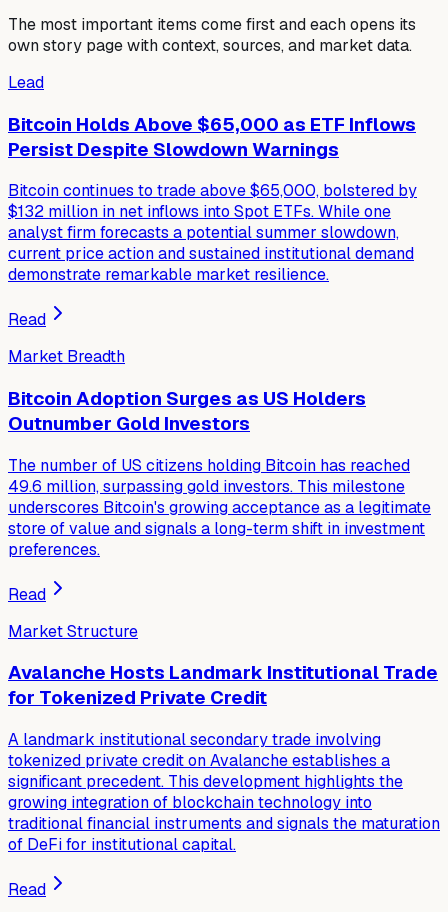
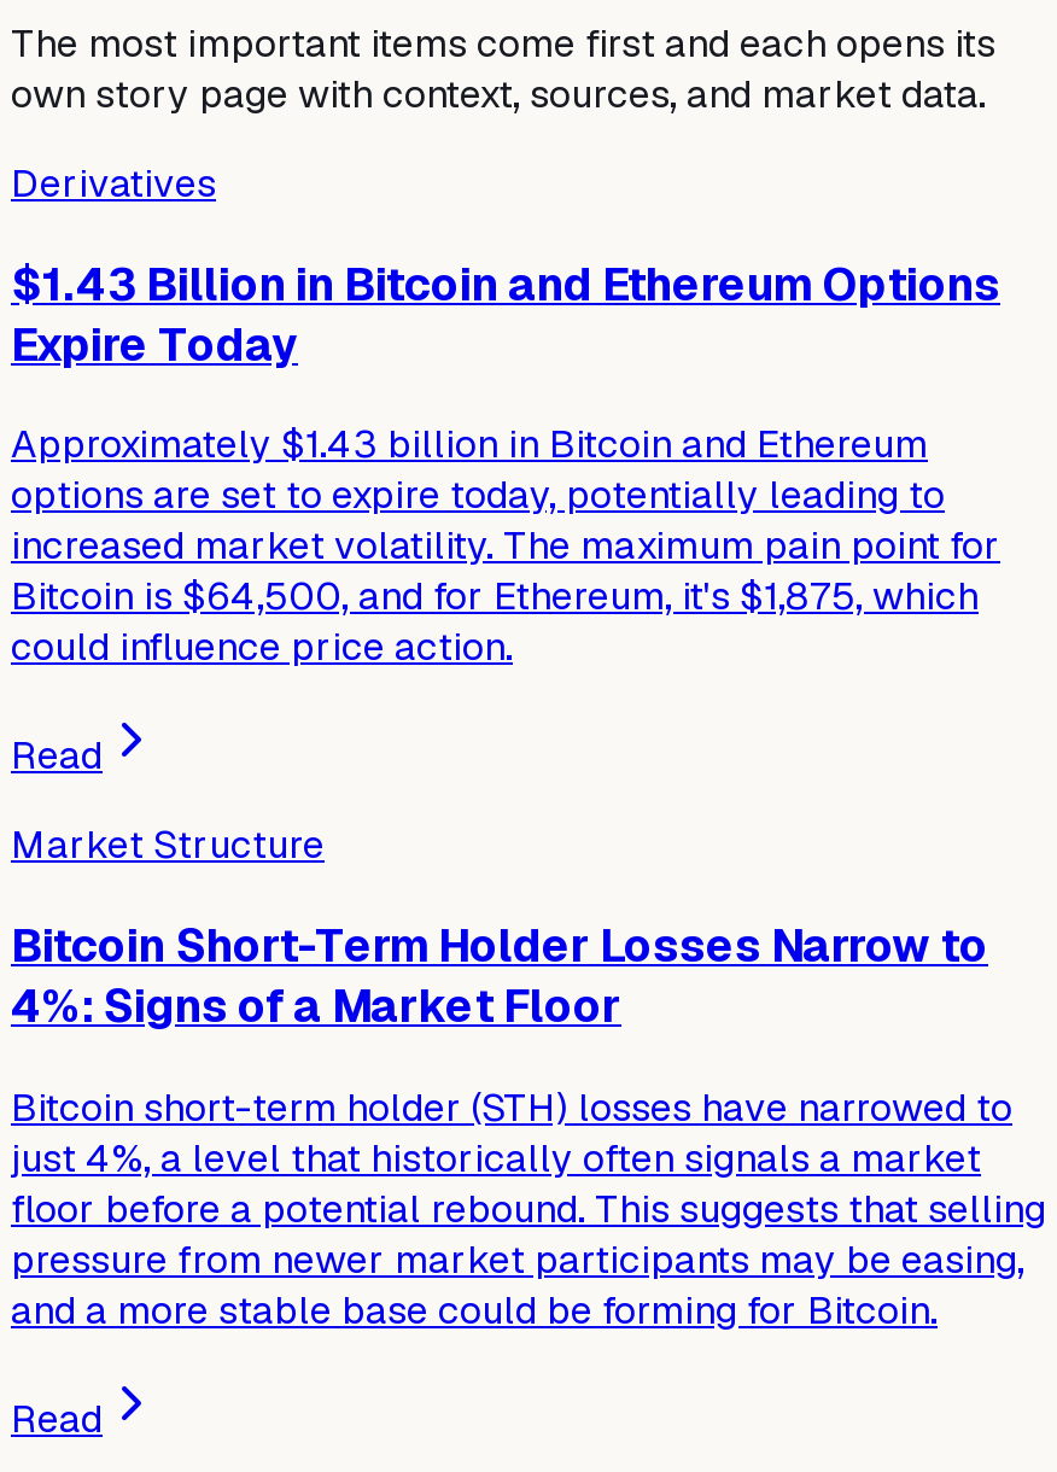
- Lead
- Bitcoin Holds Above $65,000 as ETF Inflows
- Persist Despite Slowdown Warnings
- Bitcoin continues to trade above $65,000, bolstered by
- $132 million in net inflows into Spot ETFs. While one
- analyst firm forecasts a potential summer slowdown,
- current price action and sustained institutional demand
- demonstrate remarkable market resilience.
- Read
- Market Breadth
- Bitcoin Adoption Surges as US Holders
- Outnumber Gold Investors
- The number of US citizens holding Bitcoin has reached
- 49.6 million, surpassing gold investors. This milestone
- underscores Bitcoin's growing acceptance as a legitimate
- store of value and signals a long-term shift in investment
- preferences.
+ Derivatives
+ $1.43 Billion in Bitcoin and Ethereum Options
+ Expire Today
+ Approximately $1.43 billion in Bitcoin and Ethereum
+ options are set to expire today, potentially leading to
+ increased market volatility. The maximum pain point for
+ Bitcoin is $64,500, and for Ethereum, it's $1,875, which
+ could influence price action.

- Avalanche Hosts Landmark Institutional Trade
- for Tokenized Private Credit
+ Bitcoin Short-Term Holder Losses Narrow to
+ 4%: Signs of a Market Floor

- A landmark institutional secondary trade involving
- tokenized private credit on Avalanche establishes a
- significant precedent. This development highlights the
- growing integration of blockchain technology into
- traditional financial instruments and signals the maturation
- of DeFi for institutional capital.
+ Bitcoin short-term holder (STH) losses have narrowed to
+ just 4%, a level that historically often signals a market
+ floor before a potential rebound. This suggests that selling
+ pressure from newer market participants may be easing,
+ and a more stable base could be forming for Bitcoin.
